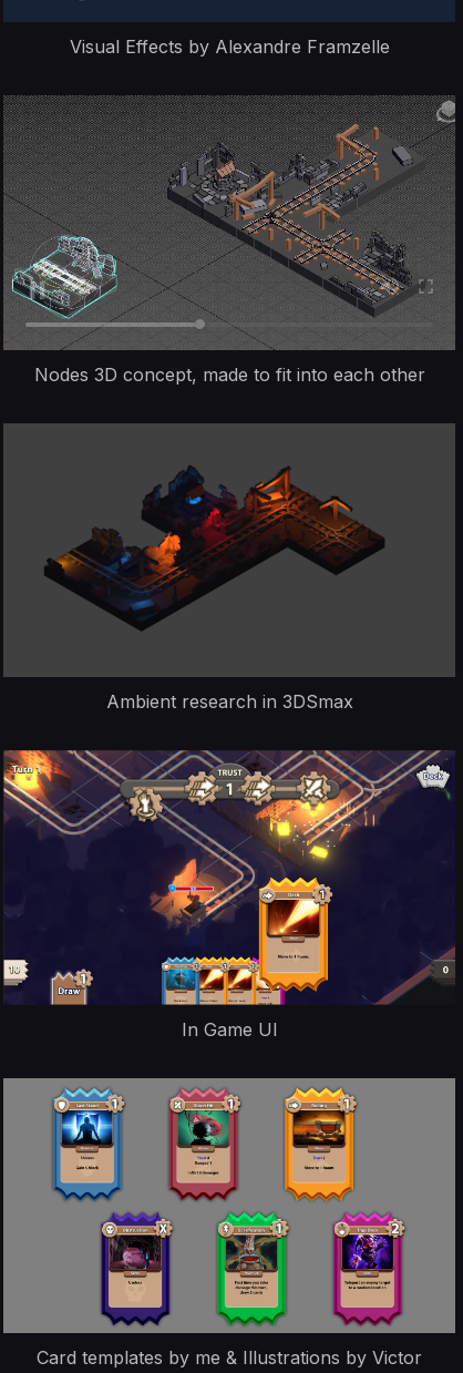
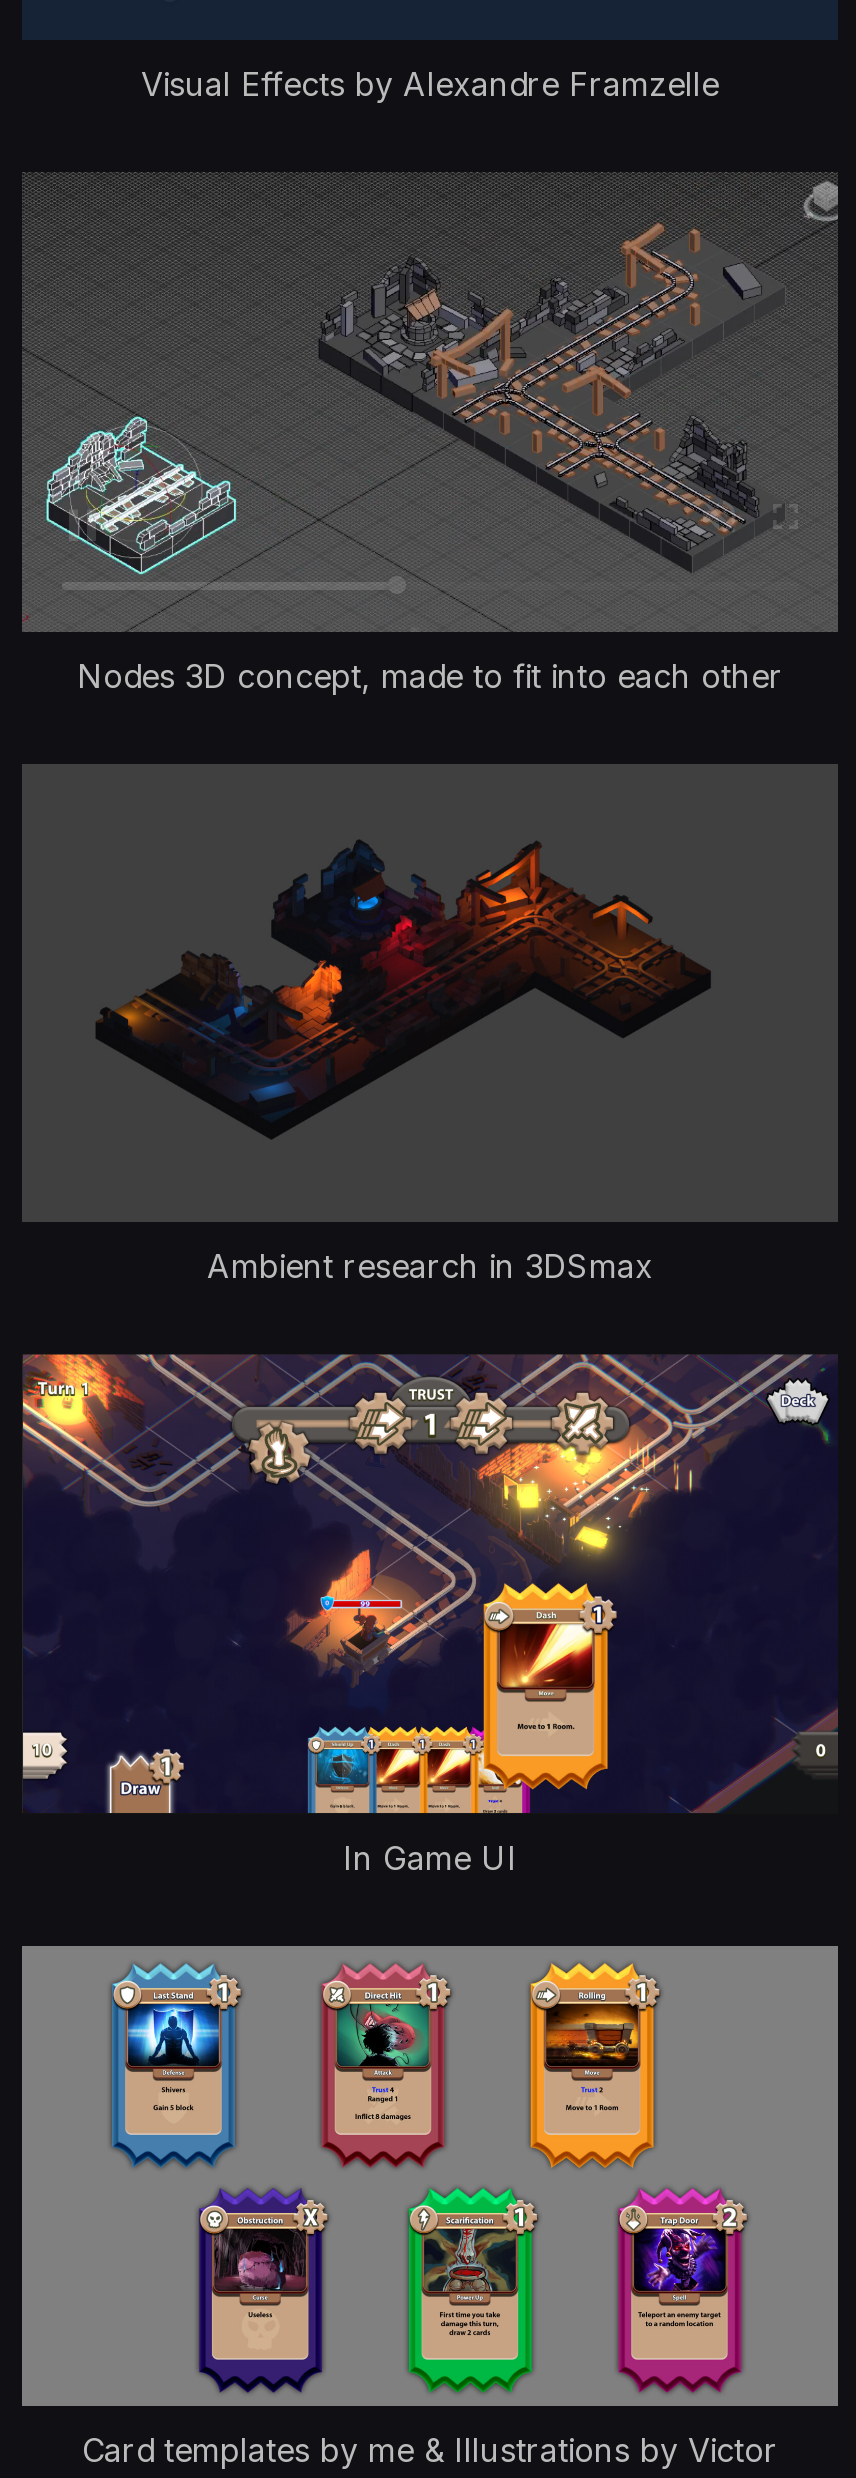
- [image]
+ [image]
